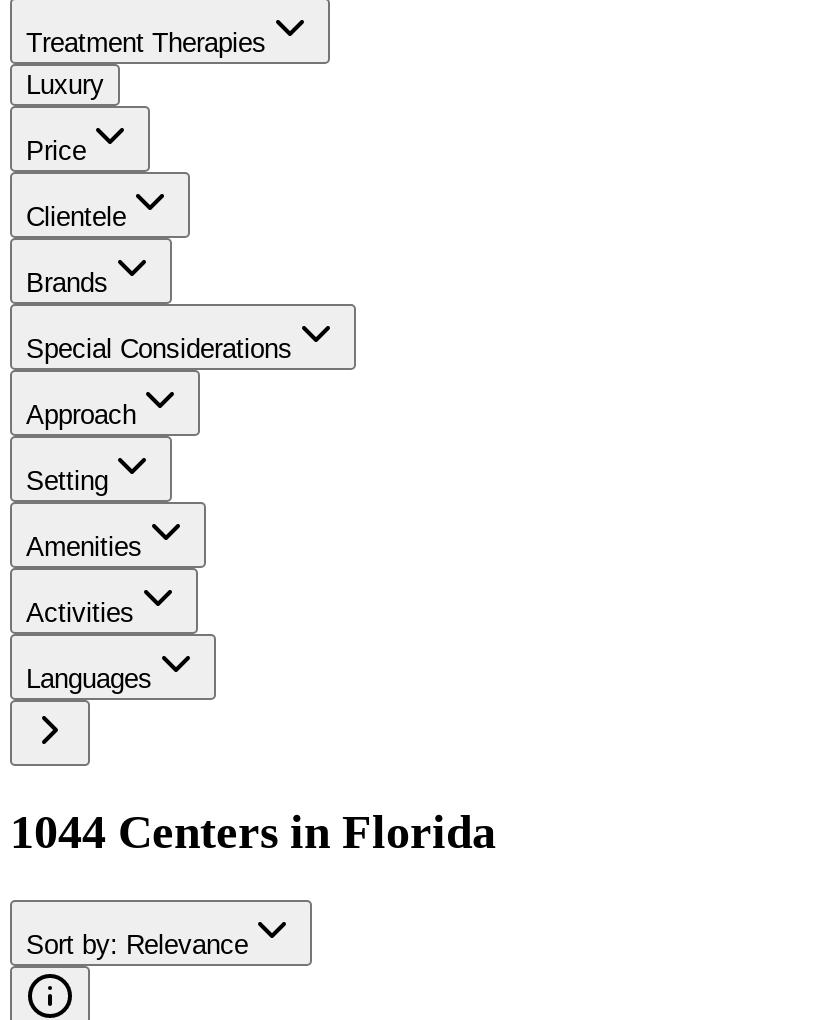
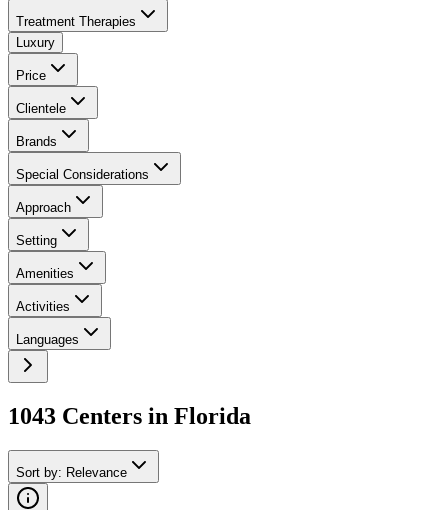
- 1044 Centers in Florida
+ 1043 Centers in Florida
